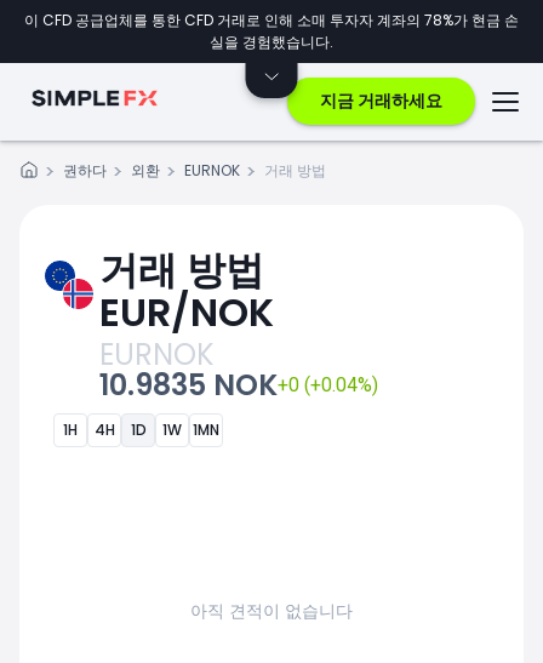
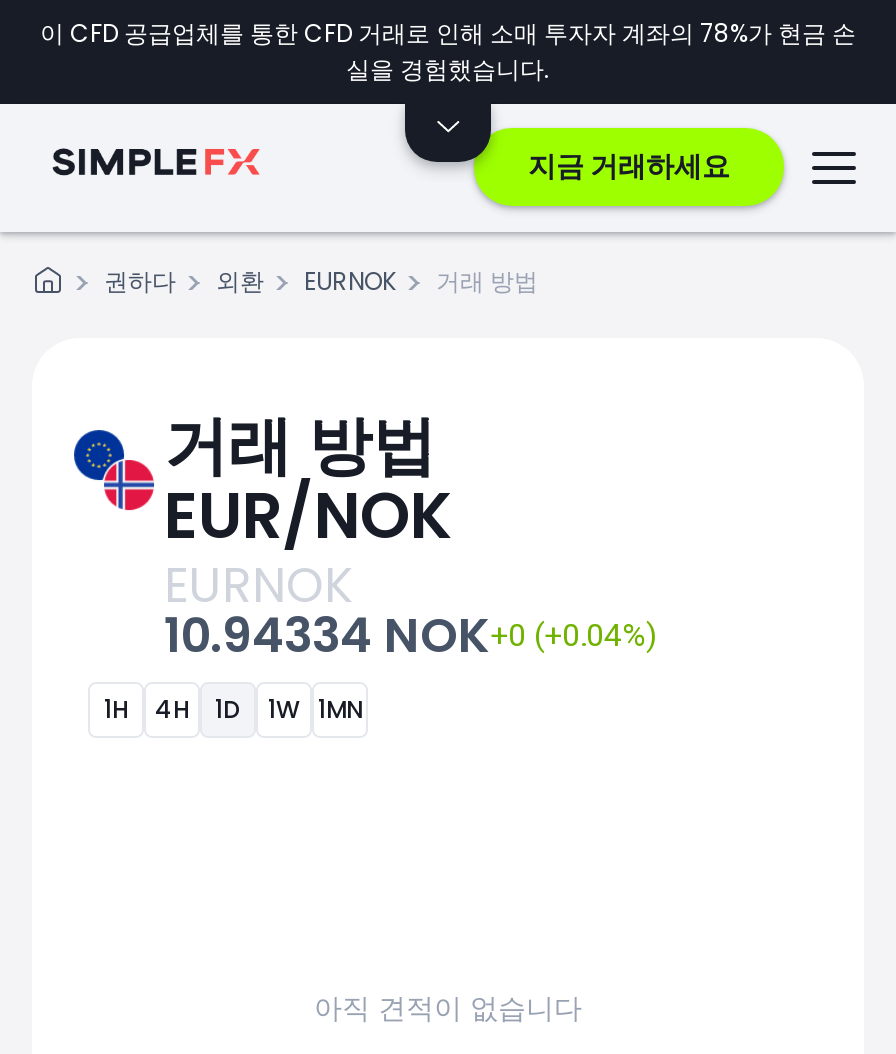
- 10.9835 NOK+0 (+0.04%)
+ 10.94334 NOK+0 (+0.04%)
